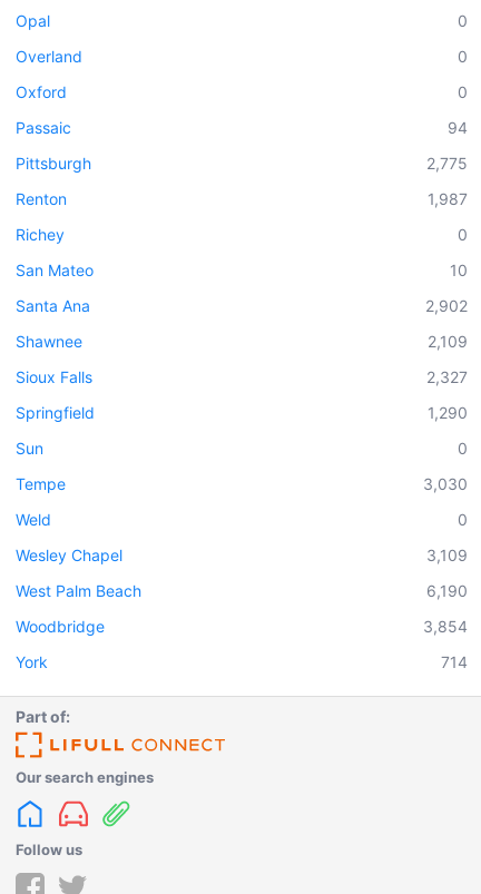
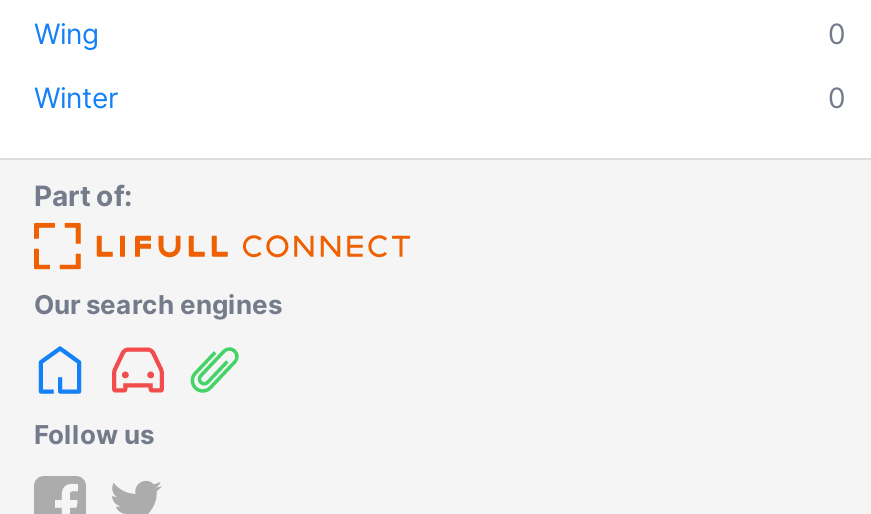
- Opal
+ Wing

- Overland
+ Winter

- Oxford
- 0
- Passaic
- 94
- Pittsburgh
- 2,775
- Renton
- 1,987
- Richey
- 0
- San Mateo
- 10
- Santa Ana
- 2,902
- Shawnee
- 2,109
- Sioux Falls
- 2,327
- Springfield
- 1,290
- Sun
- 0
- Tempe
- 3,030
- Weld
- 0
- Wesley Chapel
- 3,109
- West Palm Beach
- 6,190
- Woodbridge
- 3,854
- York
- 714
